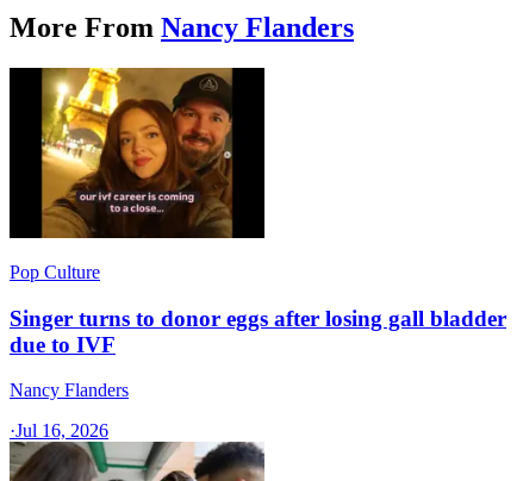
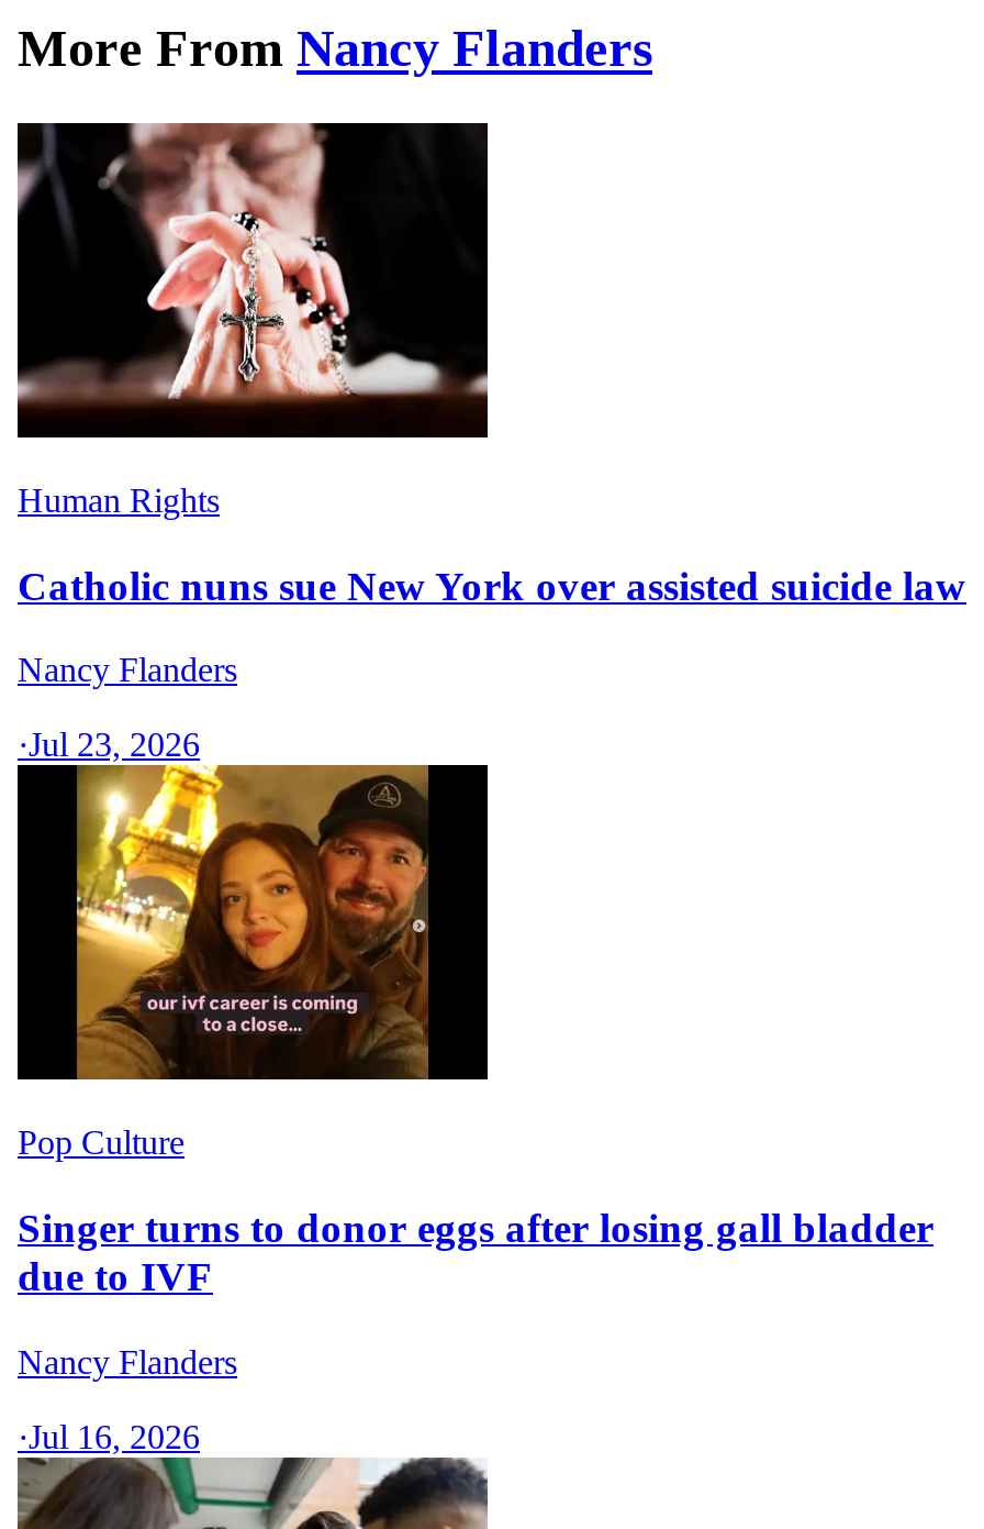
+ [image]
+ Human Rights
+ Catholic nuns sue New York over assisted suicide law
+ Nancy Flanders
+ ·Jul 23, 2026
